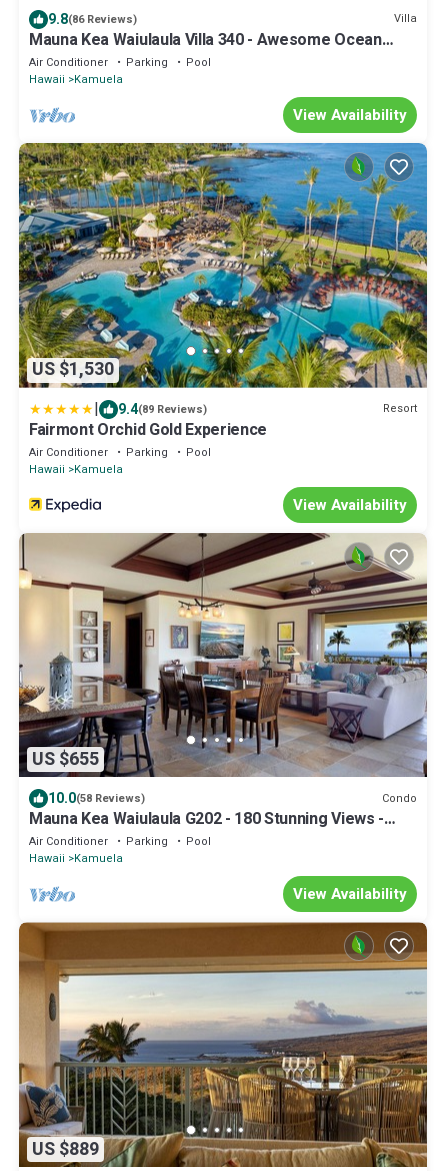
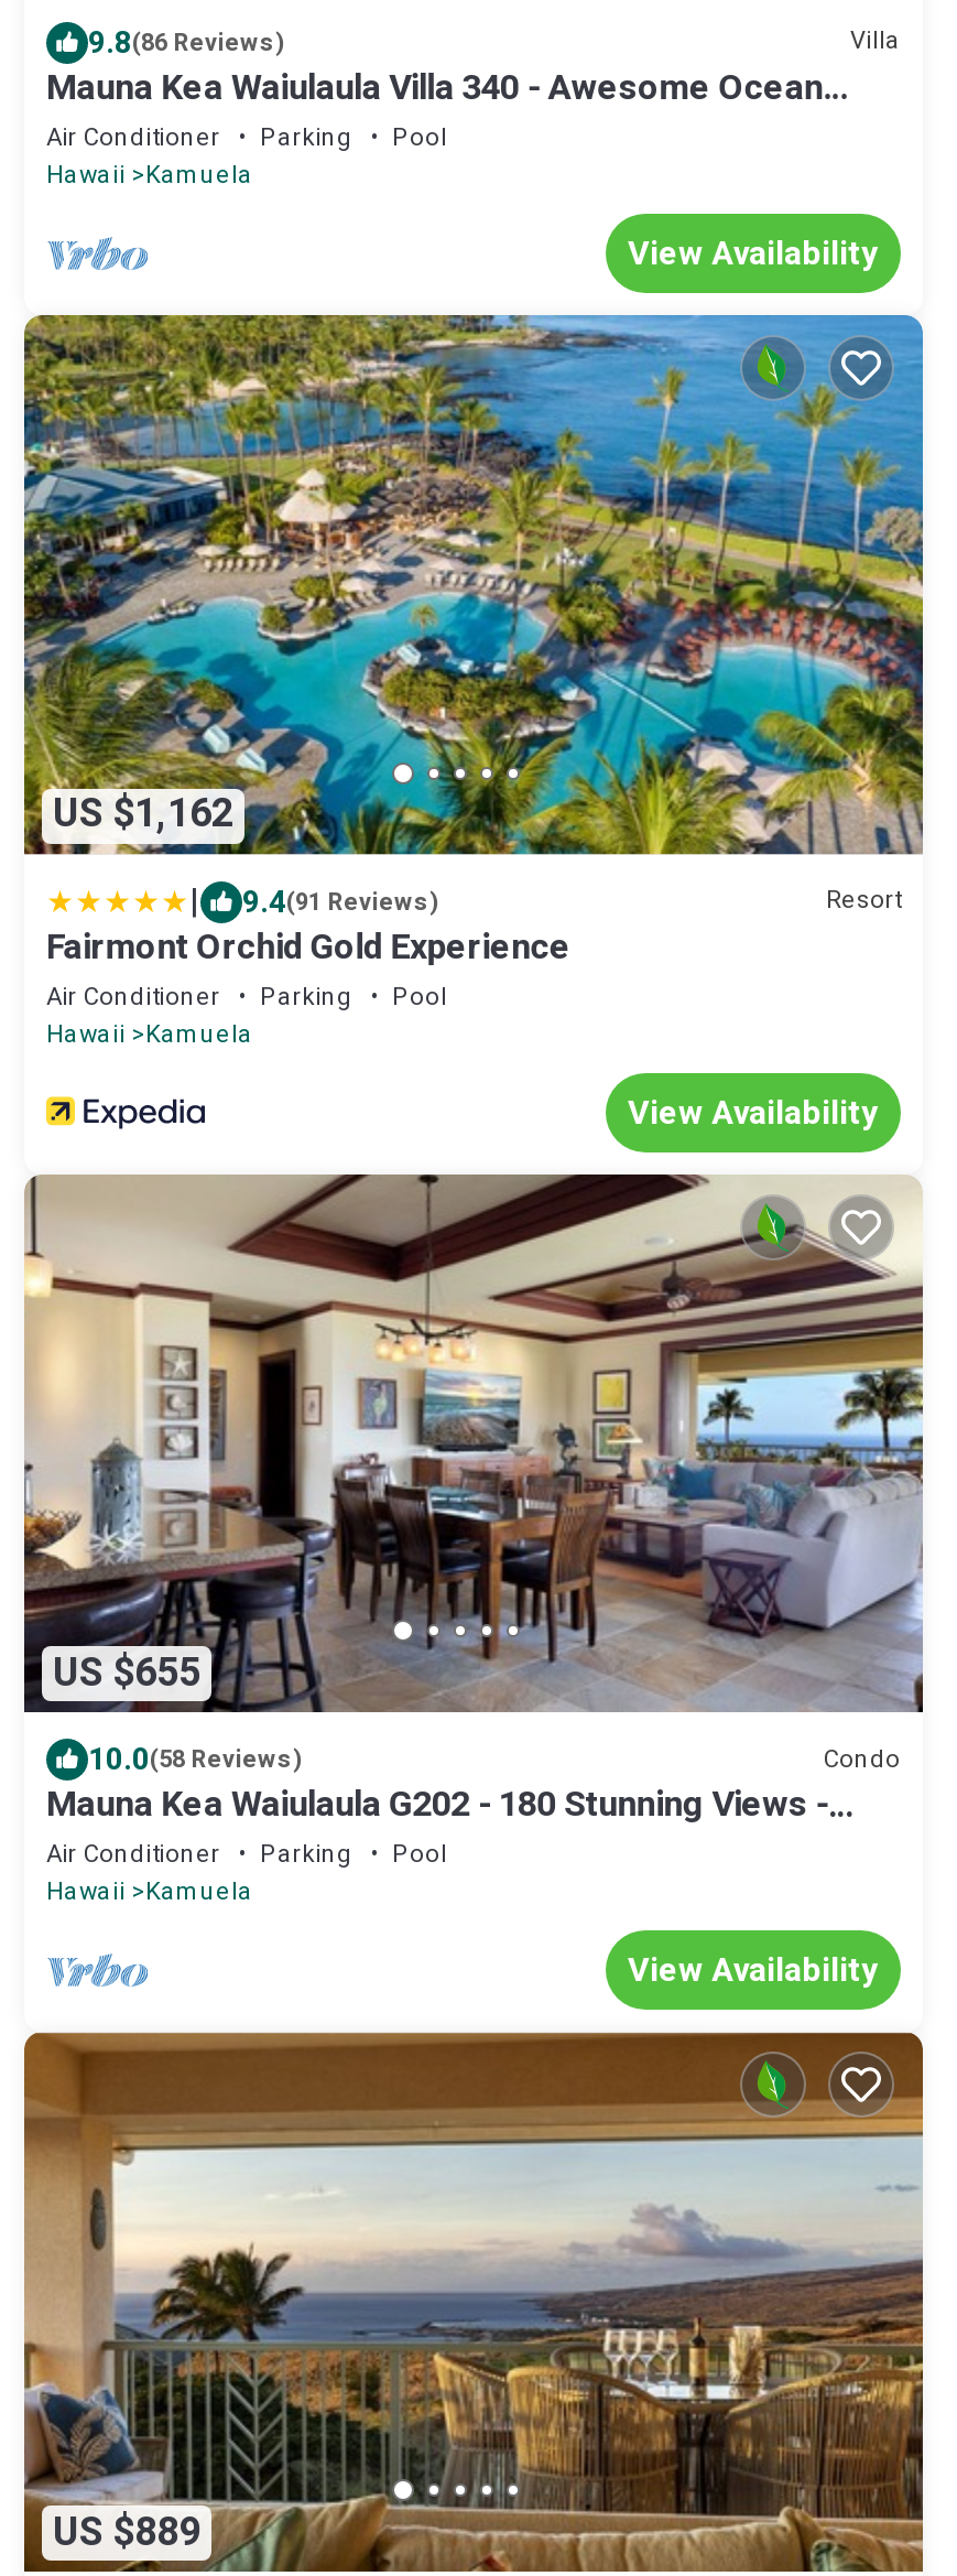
- US $1,530
+ US $1,162

- 9.4(89 Reviews)
+ 9.4(91 Reviews)
